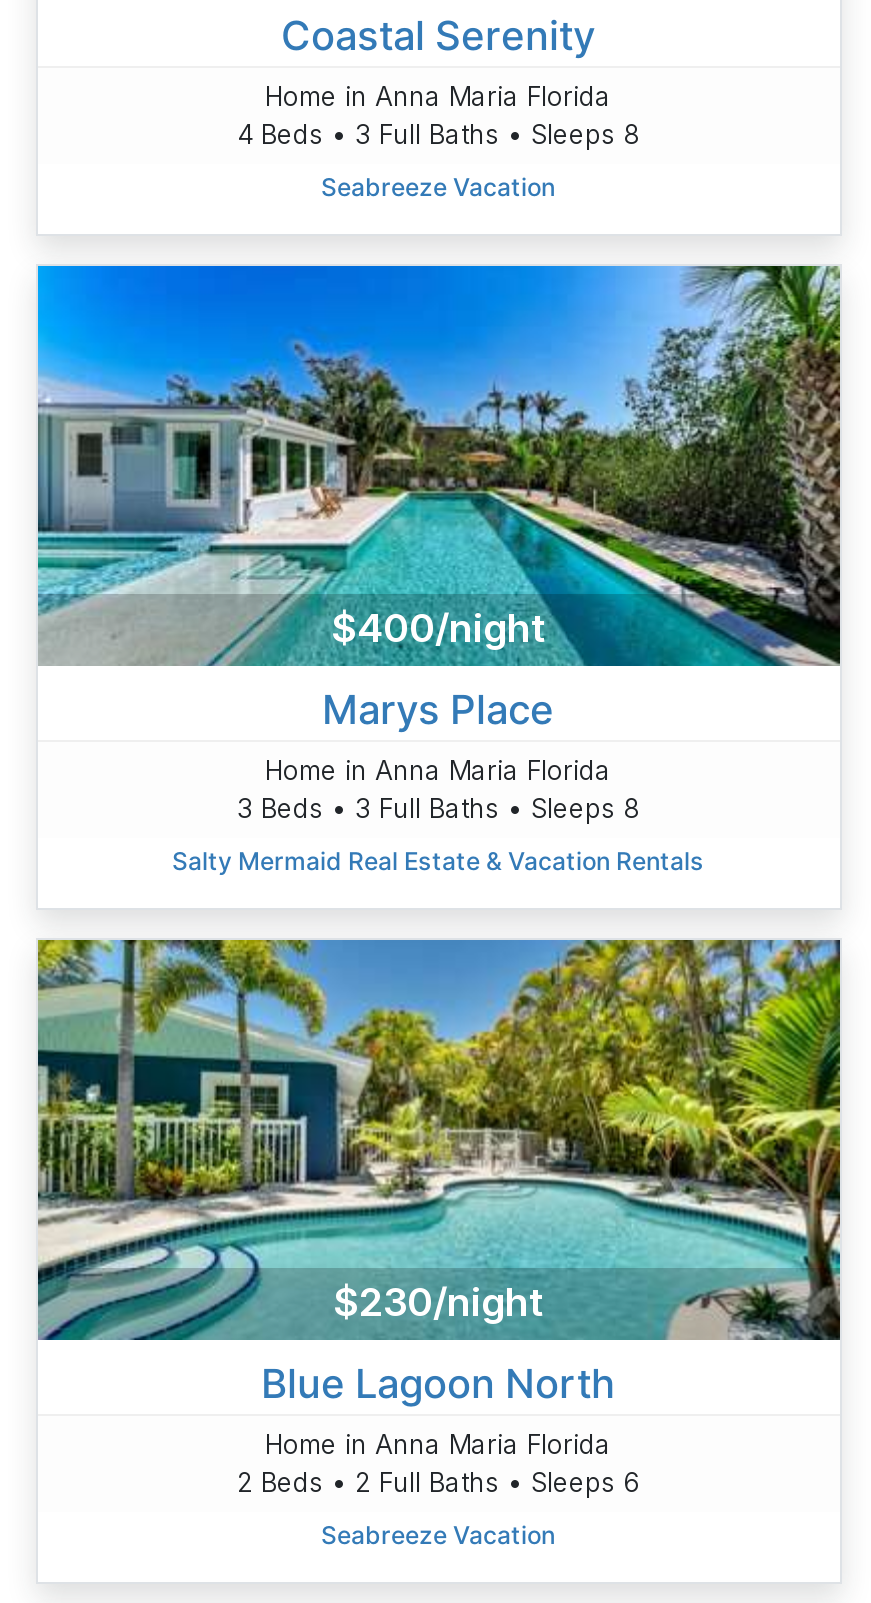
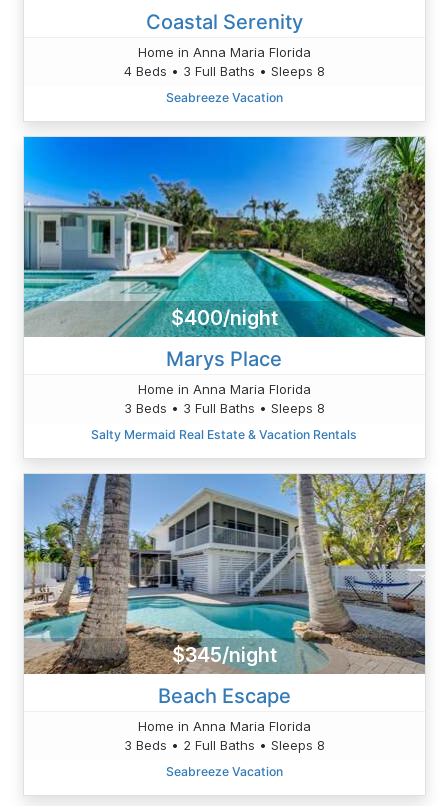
- [image]
- $230/night
+ [image]
+ $345/night

- Blue Lagoon North
+ Beach Escape

- 2 Beds • 2 Full Baths • Sleeps 6
+ 3 Beds • 2 Full Baths • Sleeps 8
